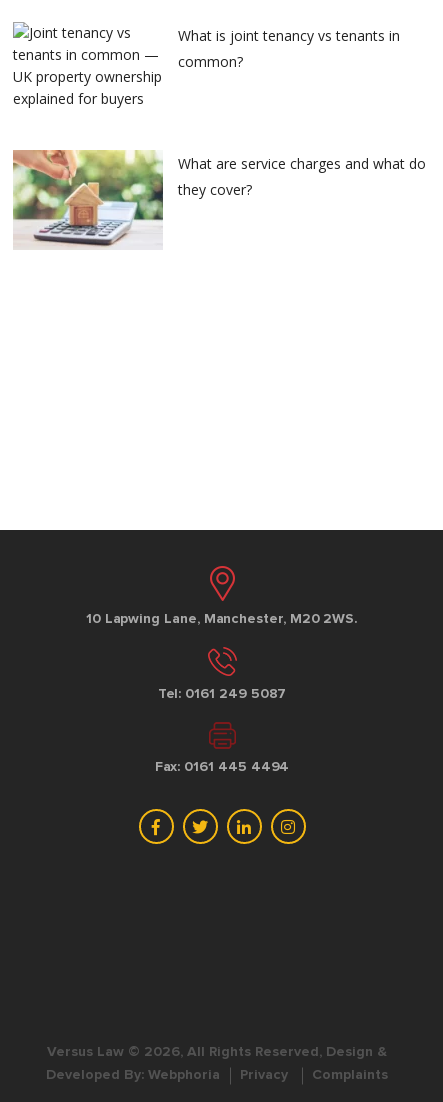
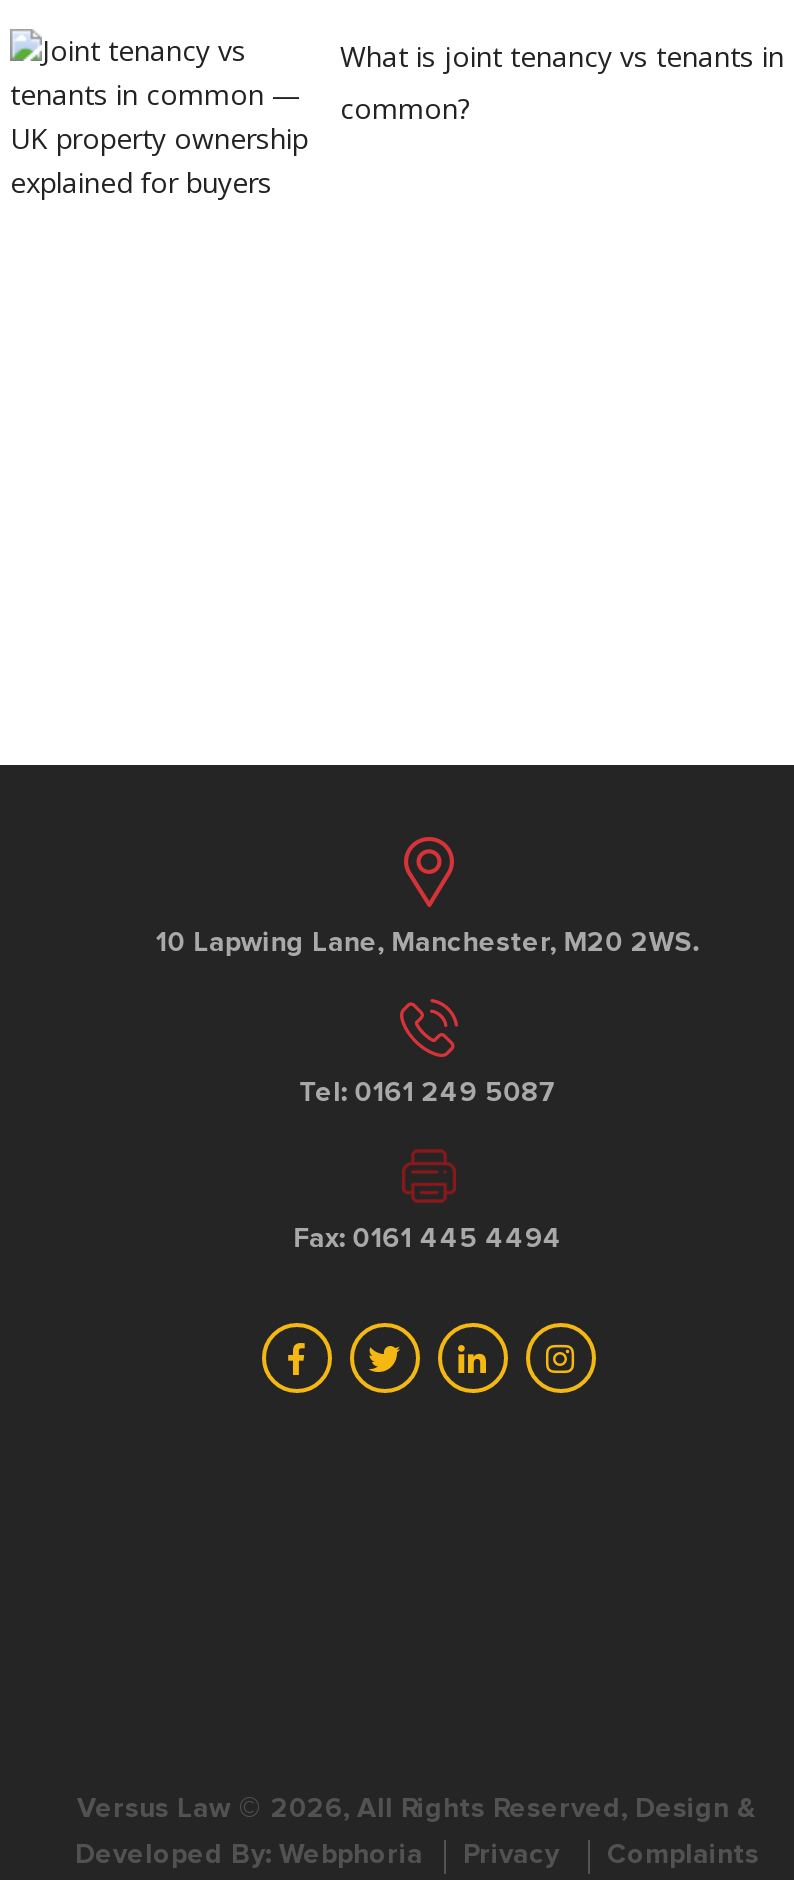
- [image]
- What are service charges and what do
- they cover?
